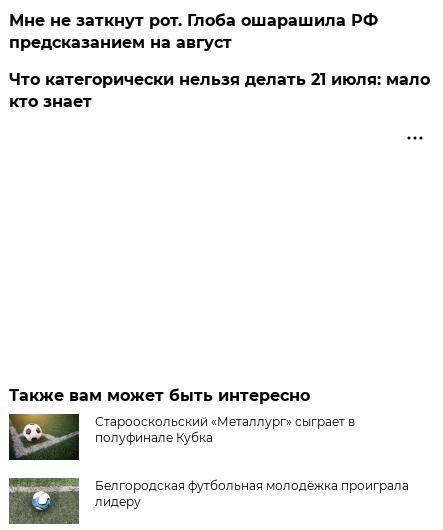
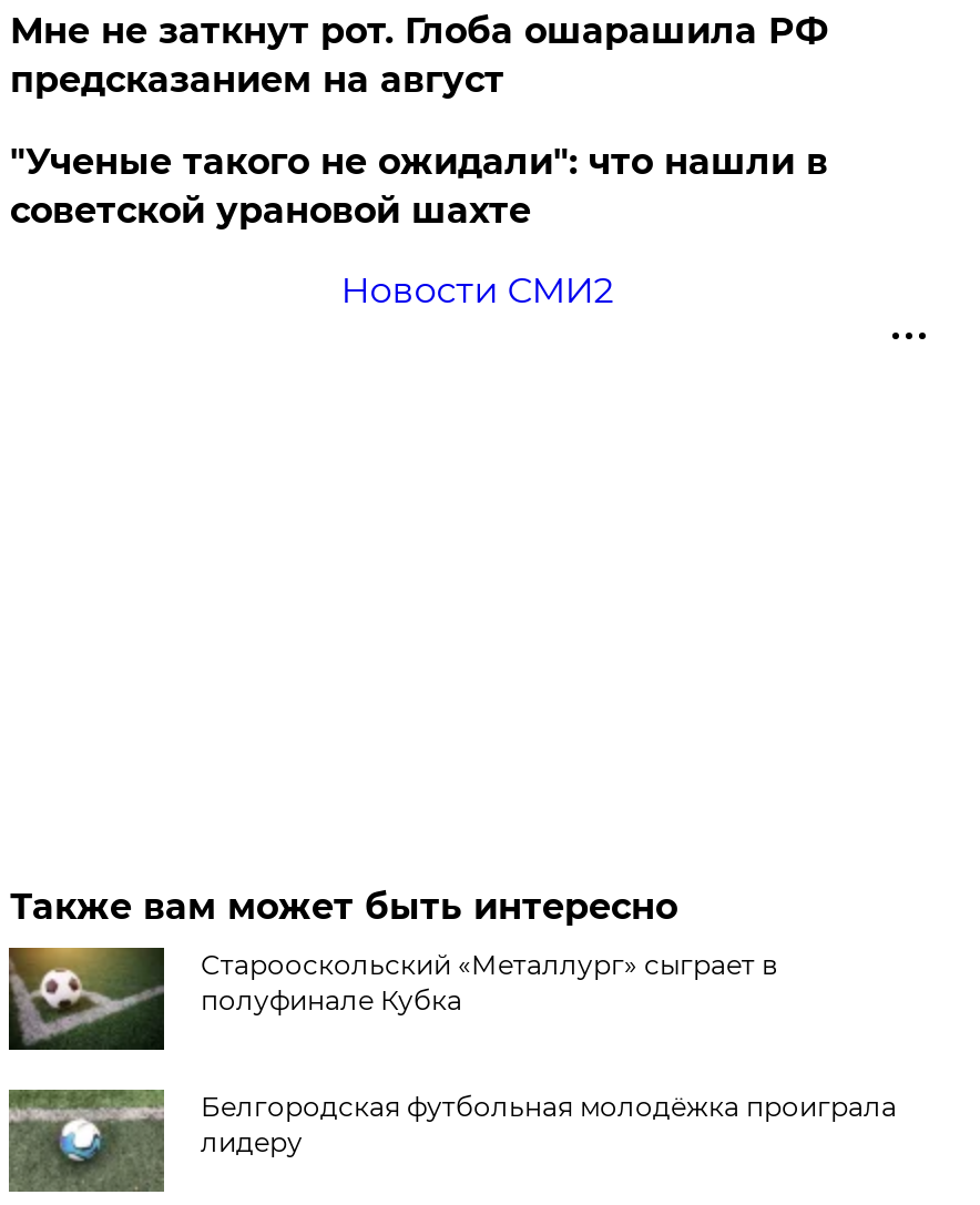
- Что категорически нельзя делать 21 июля: мало
- кто знает
+ "Ученые такого не ожидали": что нашли в
+ советской урановой шахте
+ Новости СМИ2
